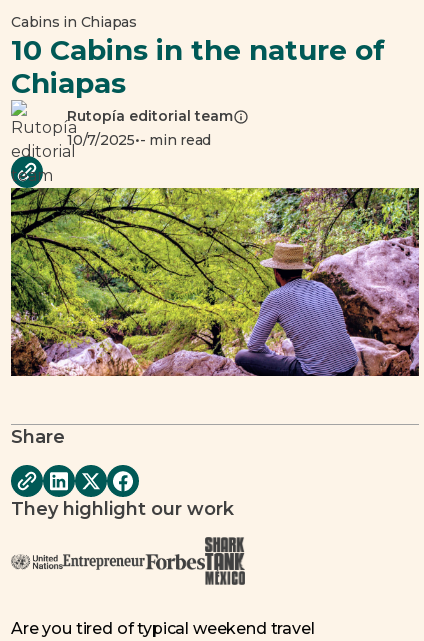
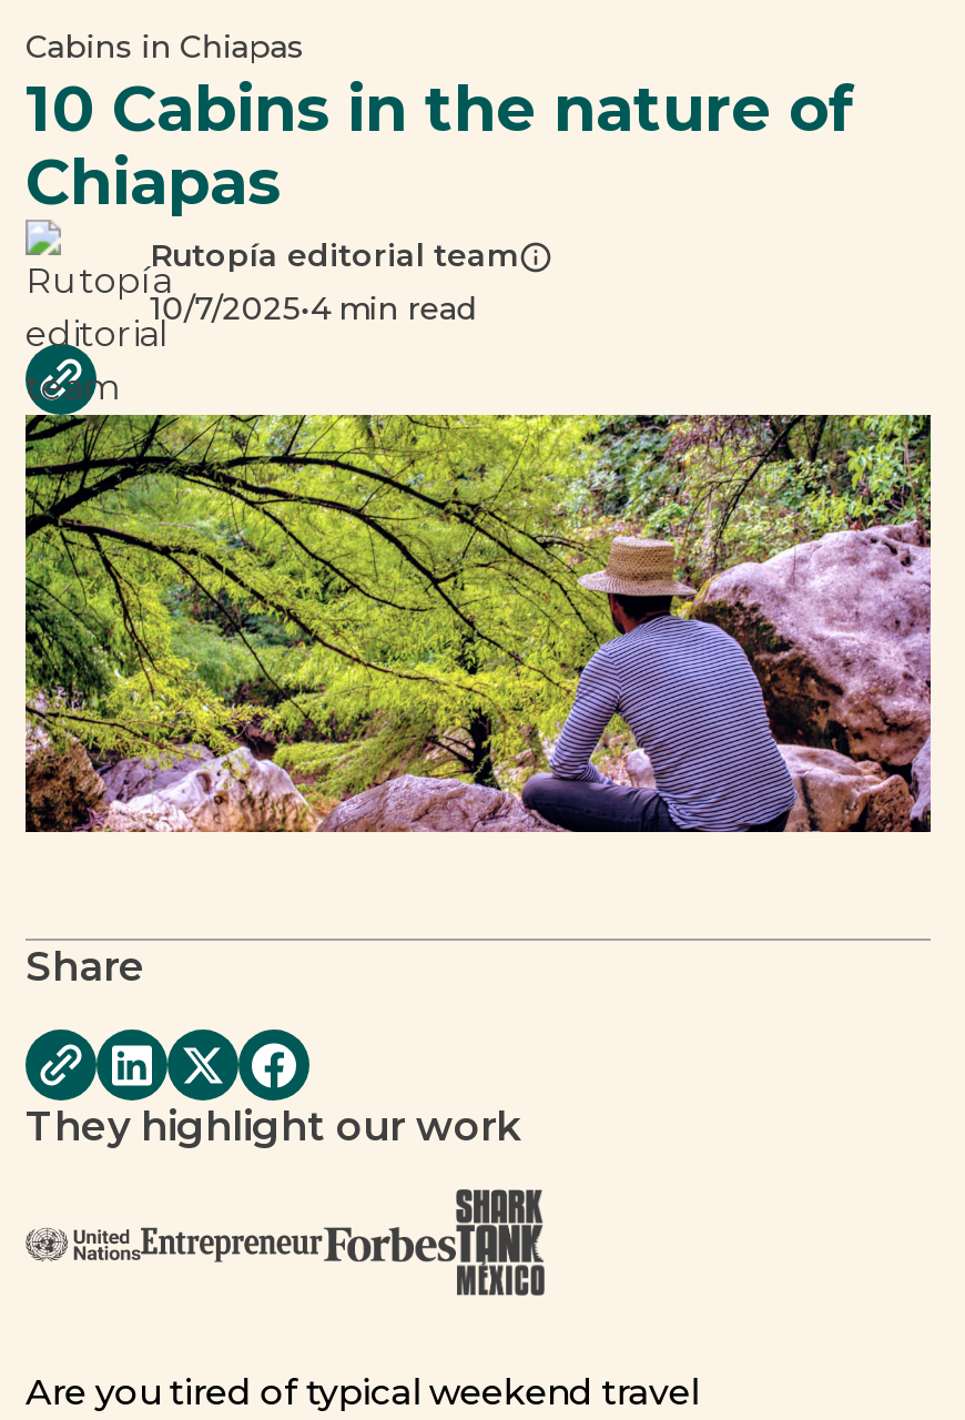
- 10/7/2025•- min read
+ 10/7/2025•4 min read
